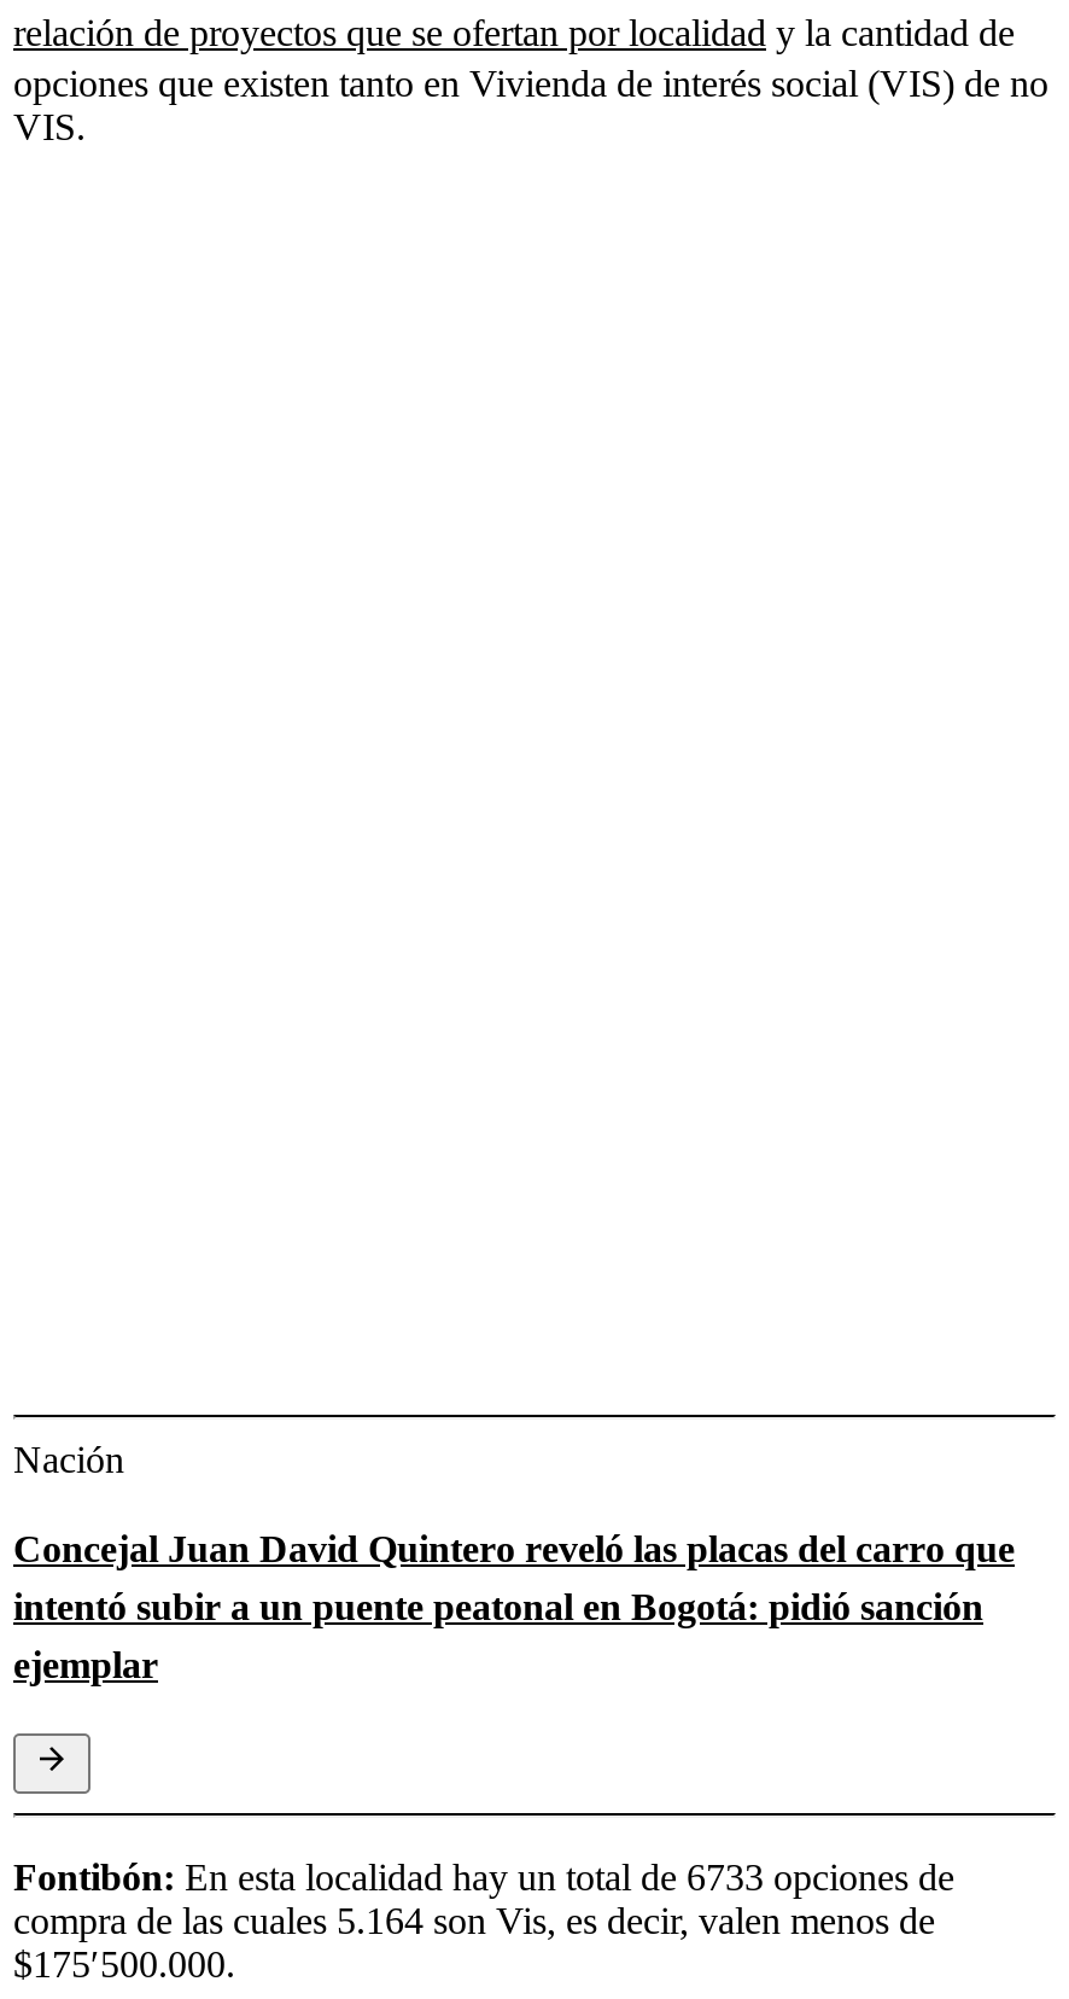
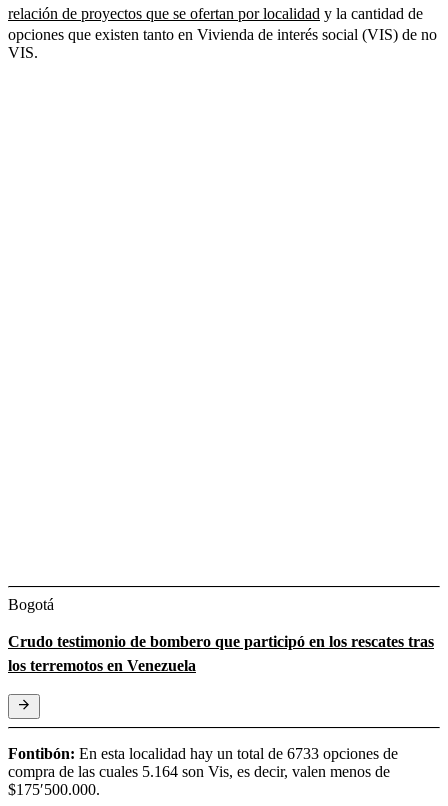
- Nación
+ Bogotá

- Concejal Juan David Quintero reveló las placas del carro que
- intentó subir a un puente peatonal en Bogotá: pidió sanción
- ejemplar
+ Crudo testimonio de bombero que participó en los rescates tras
+ los terremotos en Venezuela
